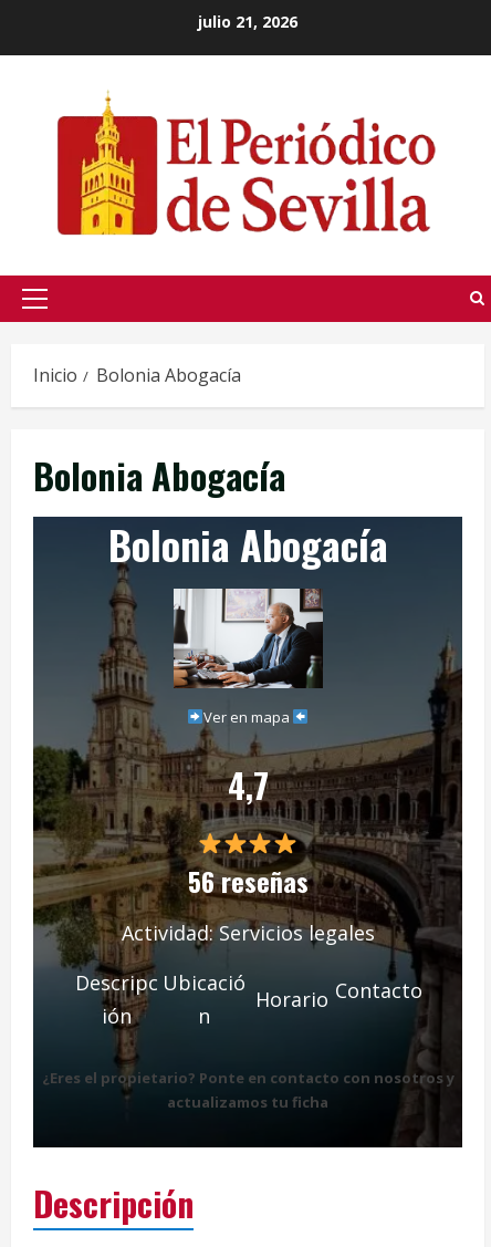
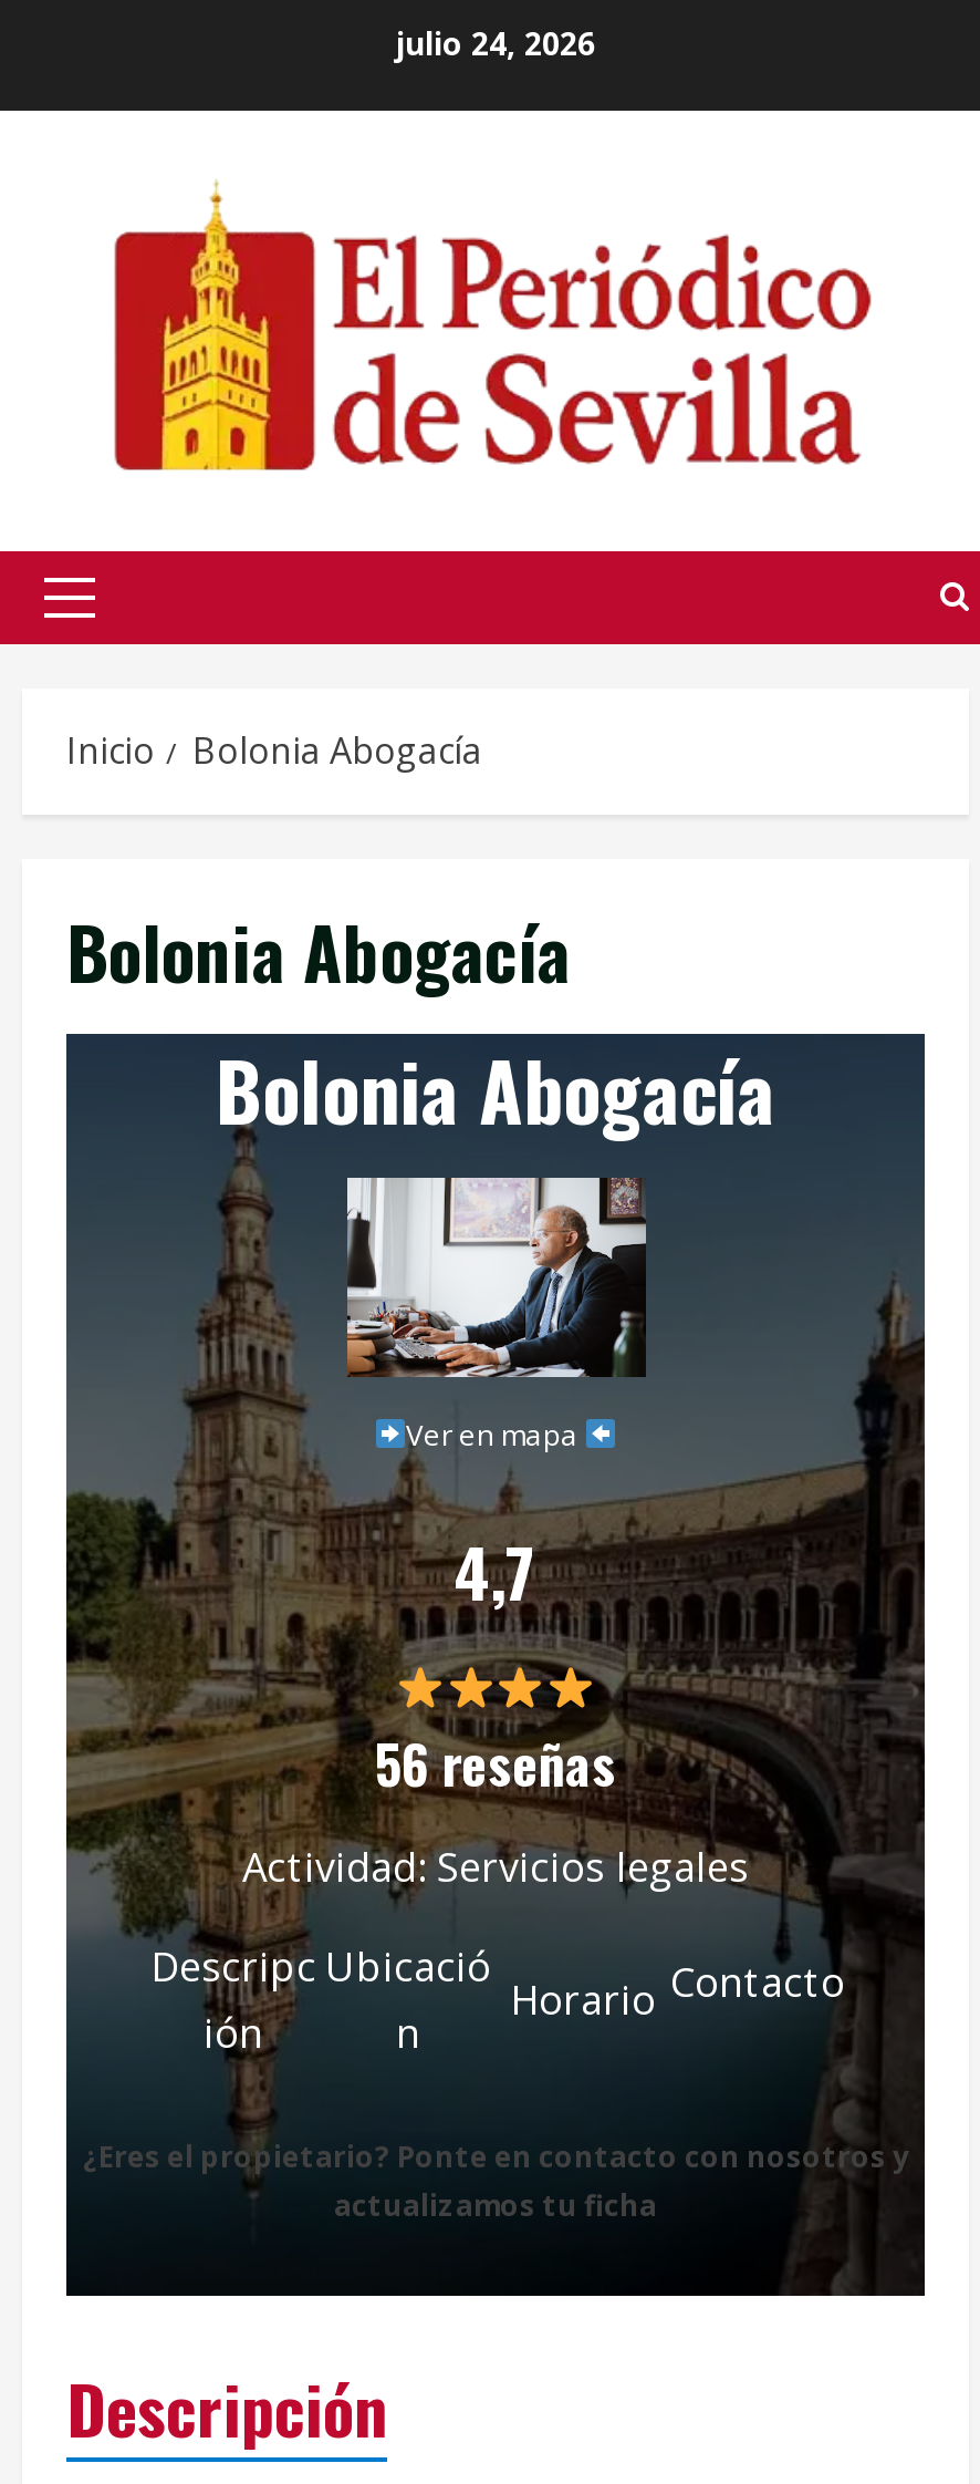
- julio 21, 2026
+ julio 24, 2026
